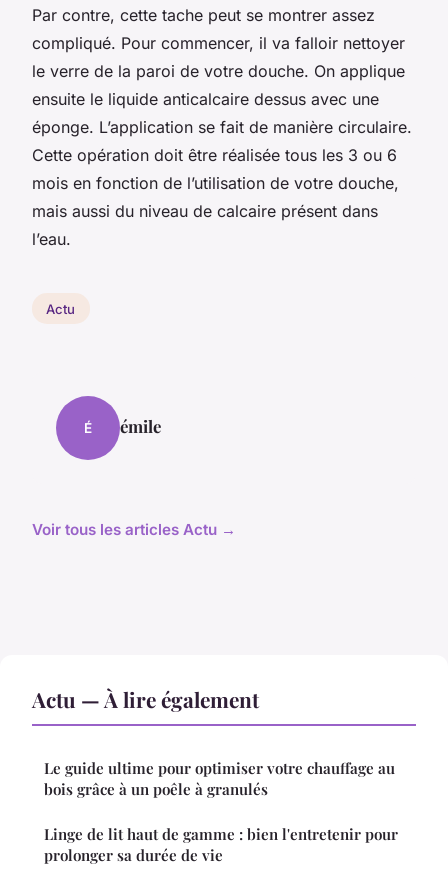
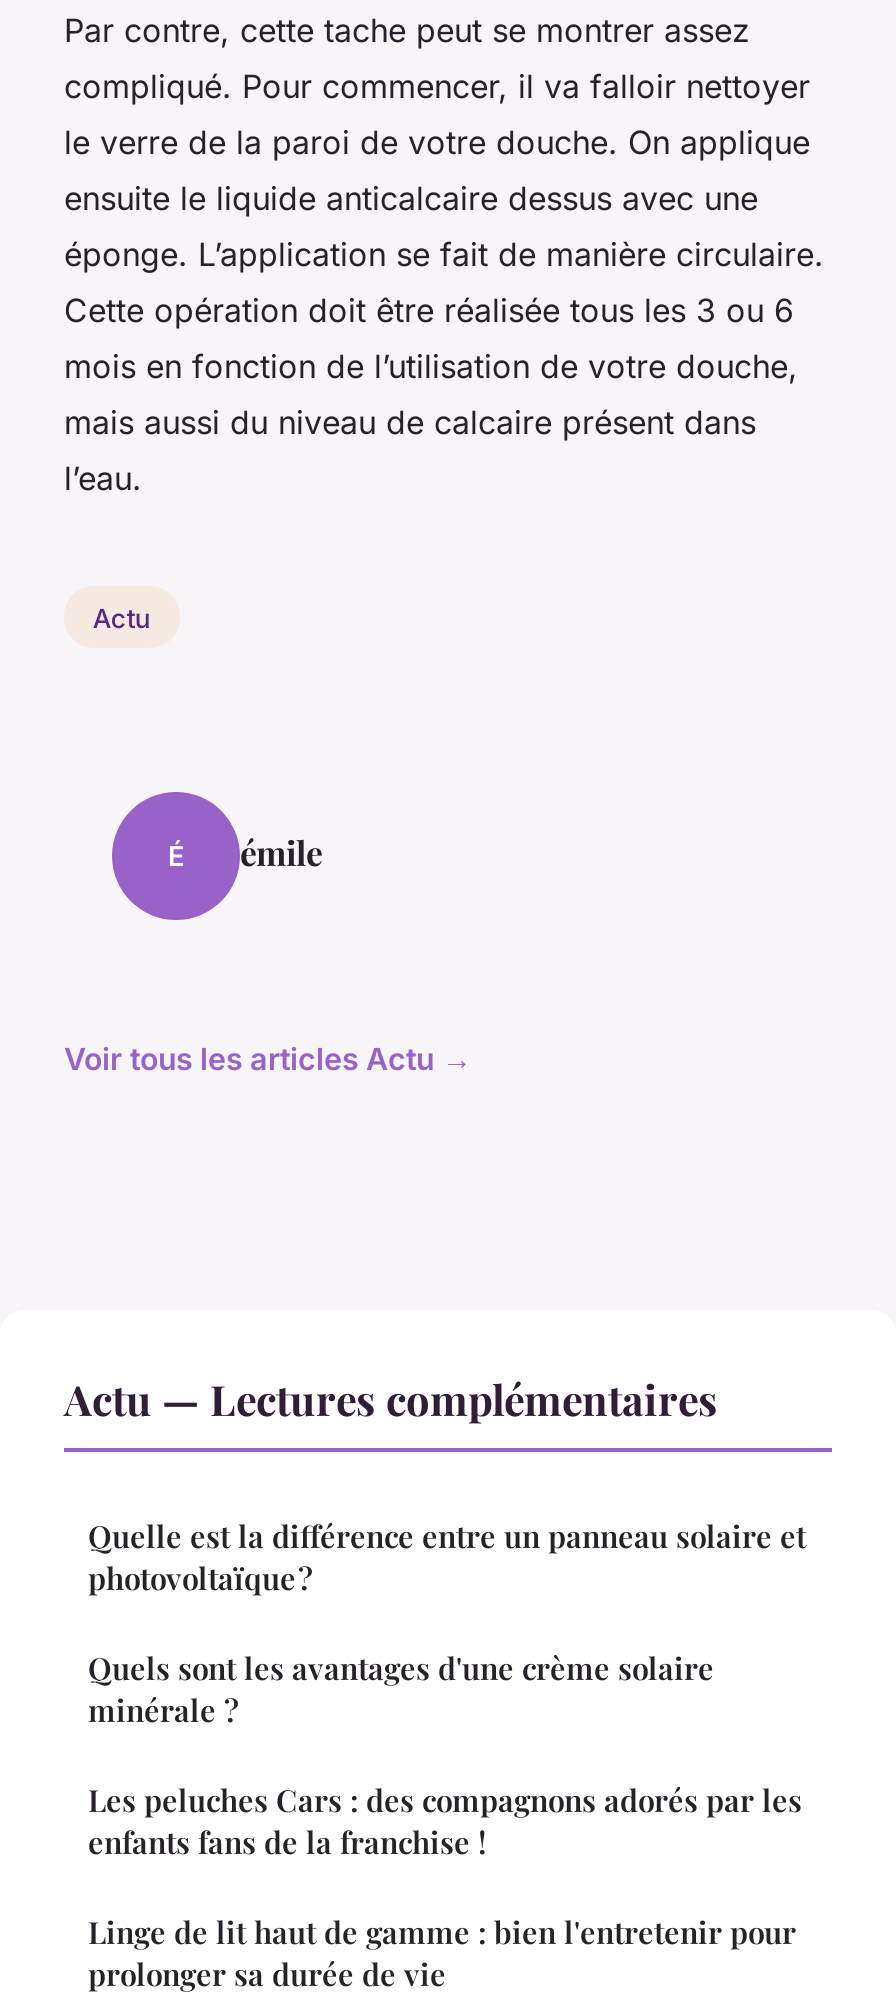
- Actu — À lire également
- Le guide ultime pour optimiser votre chauffage au
- bois grâce à un poêle à granulés
+ Actu — Lectures complémentaires
+ Quelle est la différence entre un panneau solaire et
+ photovoltaïque ?
+ Quels sont les avantages d'une crème solaire
+ minérale ?
+ Les peluches Cars : des compagnons adorés par les
+ enfants fans de la franchise !
